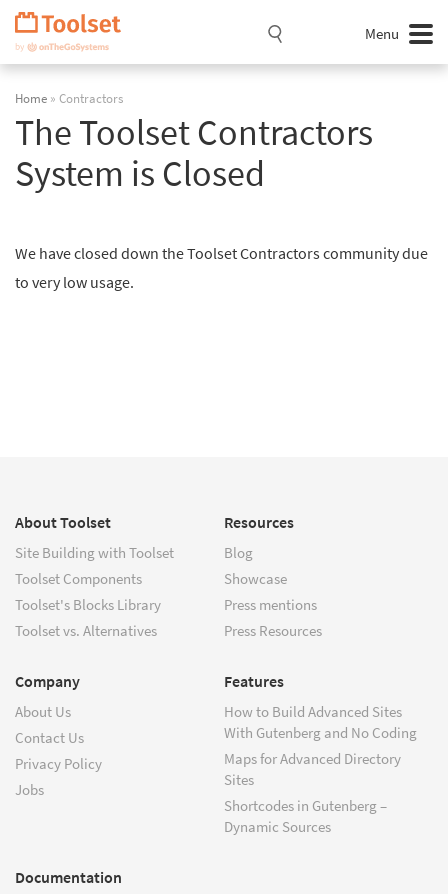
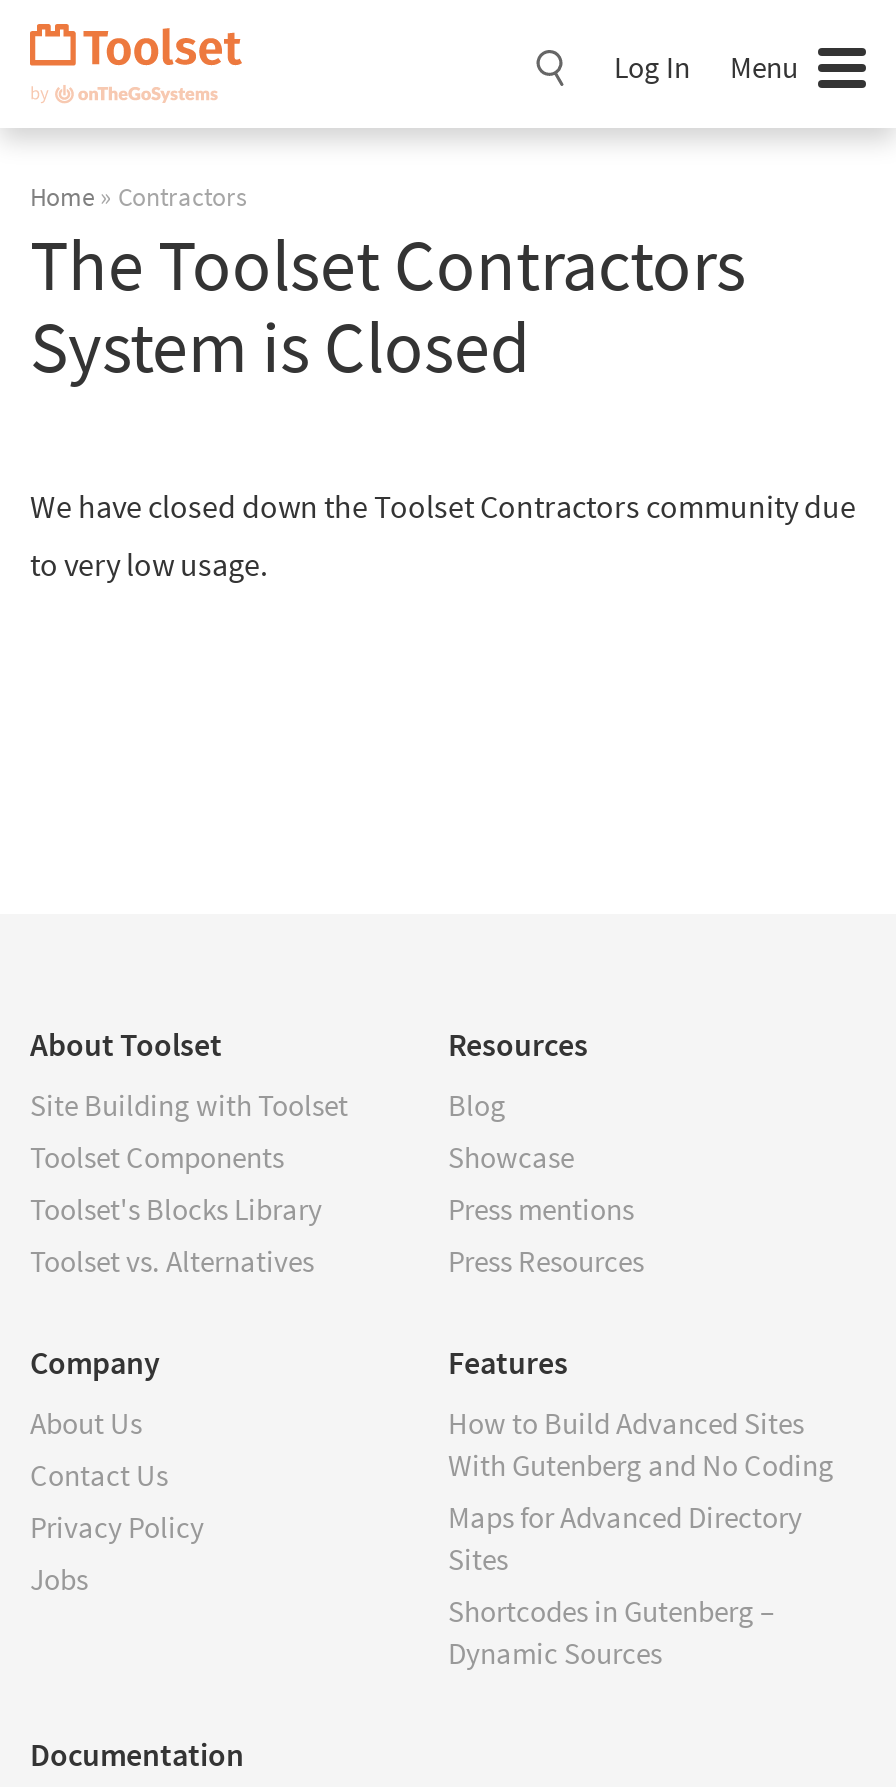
+ Log In
